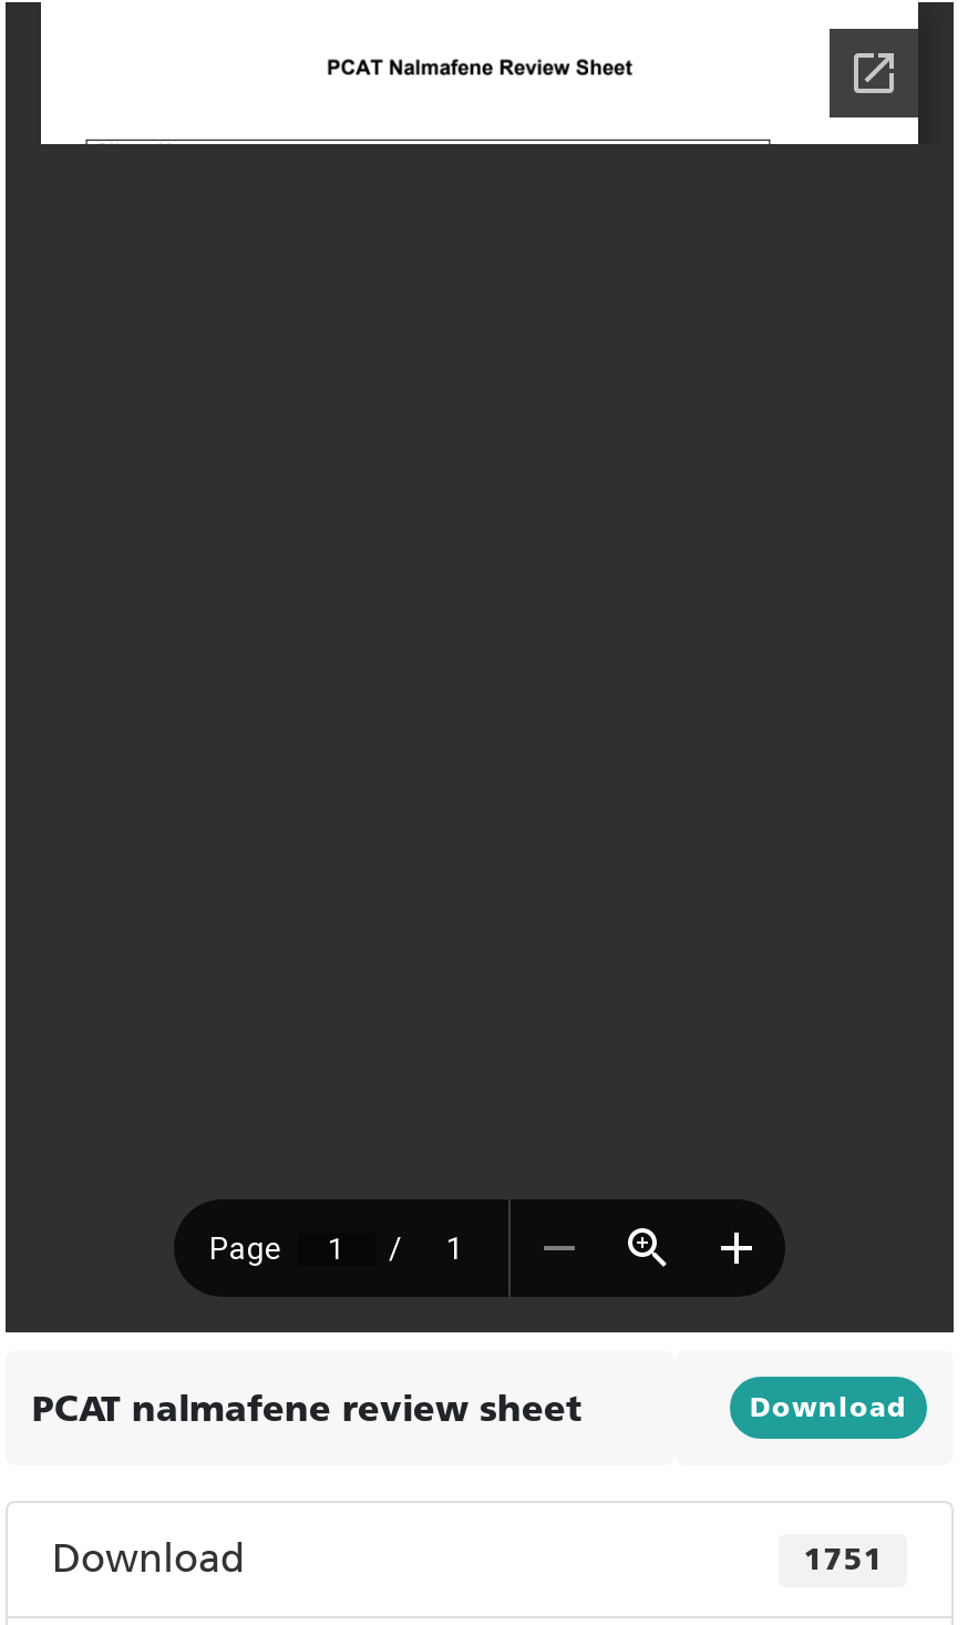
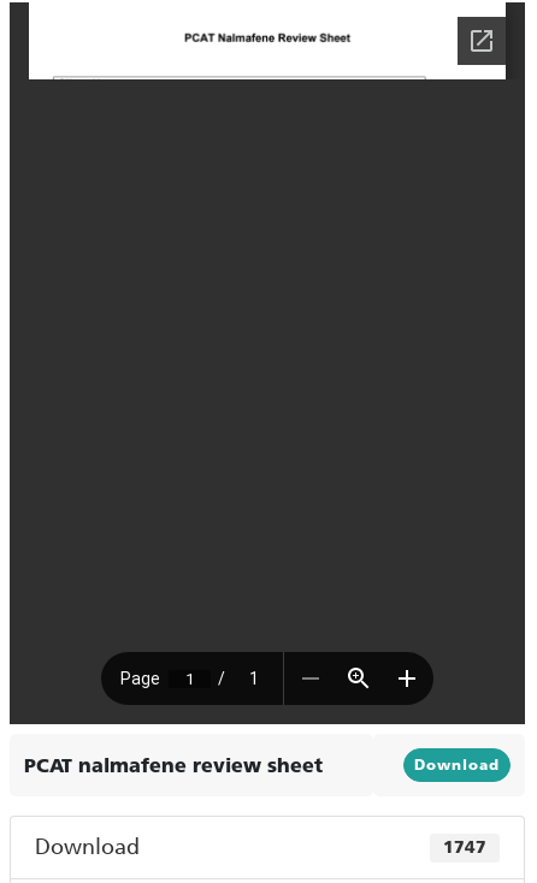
- 1751
+ 1747
